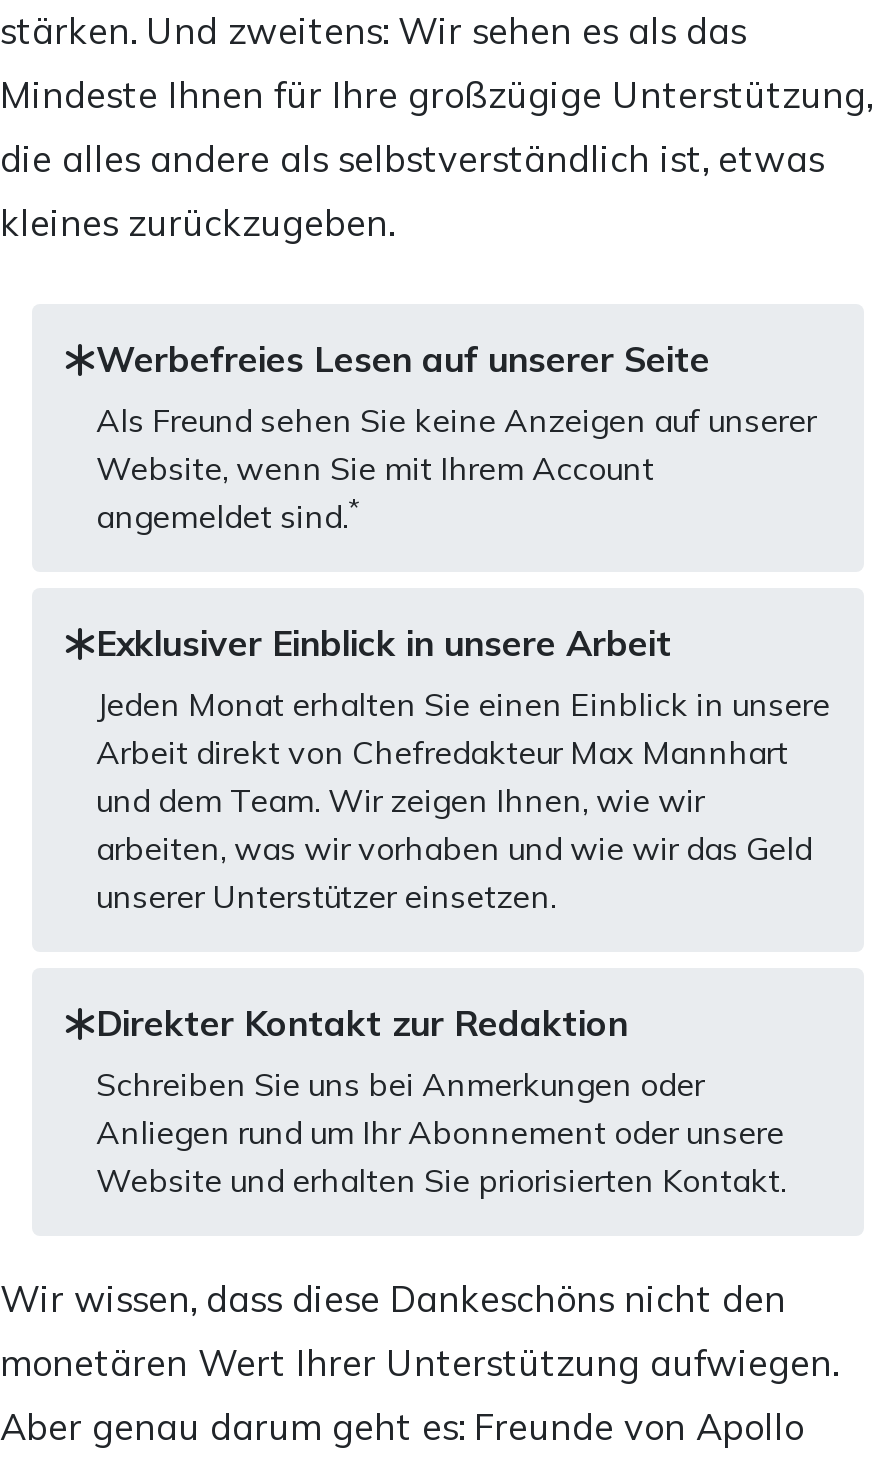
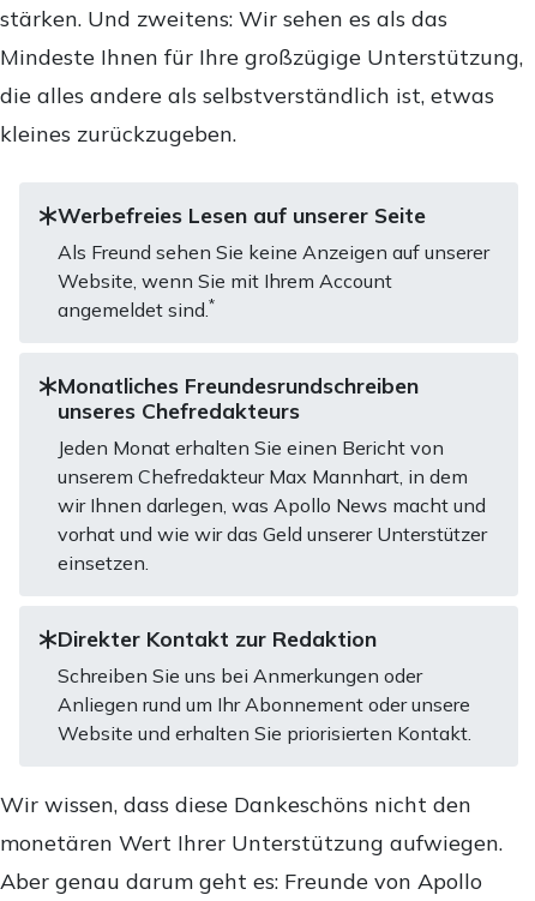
- Exklusiver Einblick in unsere Arbeit
+ Monatliches Freundesrundschreiben
+ unseres Chefredakteurs

- Jeden Monat erhalten Sie einen Einblick in unsere
- Arbeit direkt von Chefredakteur Max Mannhart
- und dem Team. Wir zeigen Ihnen, wie wir
- arbeiten, was wir vorhaben und wie wir das Geld
- unserer Unterstützer einsetzen.
+ Jeden Monat erhalten Sie einen Bericht von
+ unserem Chefredakteur Max Mannhart, in dem
+ wir Ihnen darlegen, was Apollo News macht und
+ vorhat und wie wir das Geld unserer Unterstützer
+ einsetzen.
